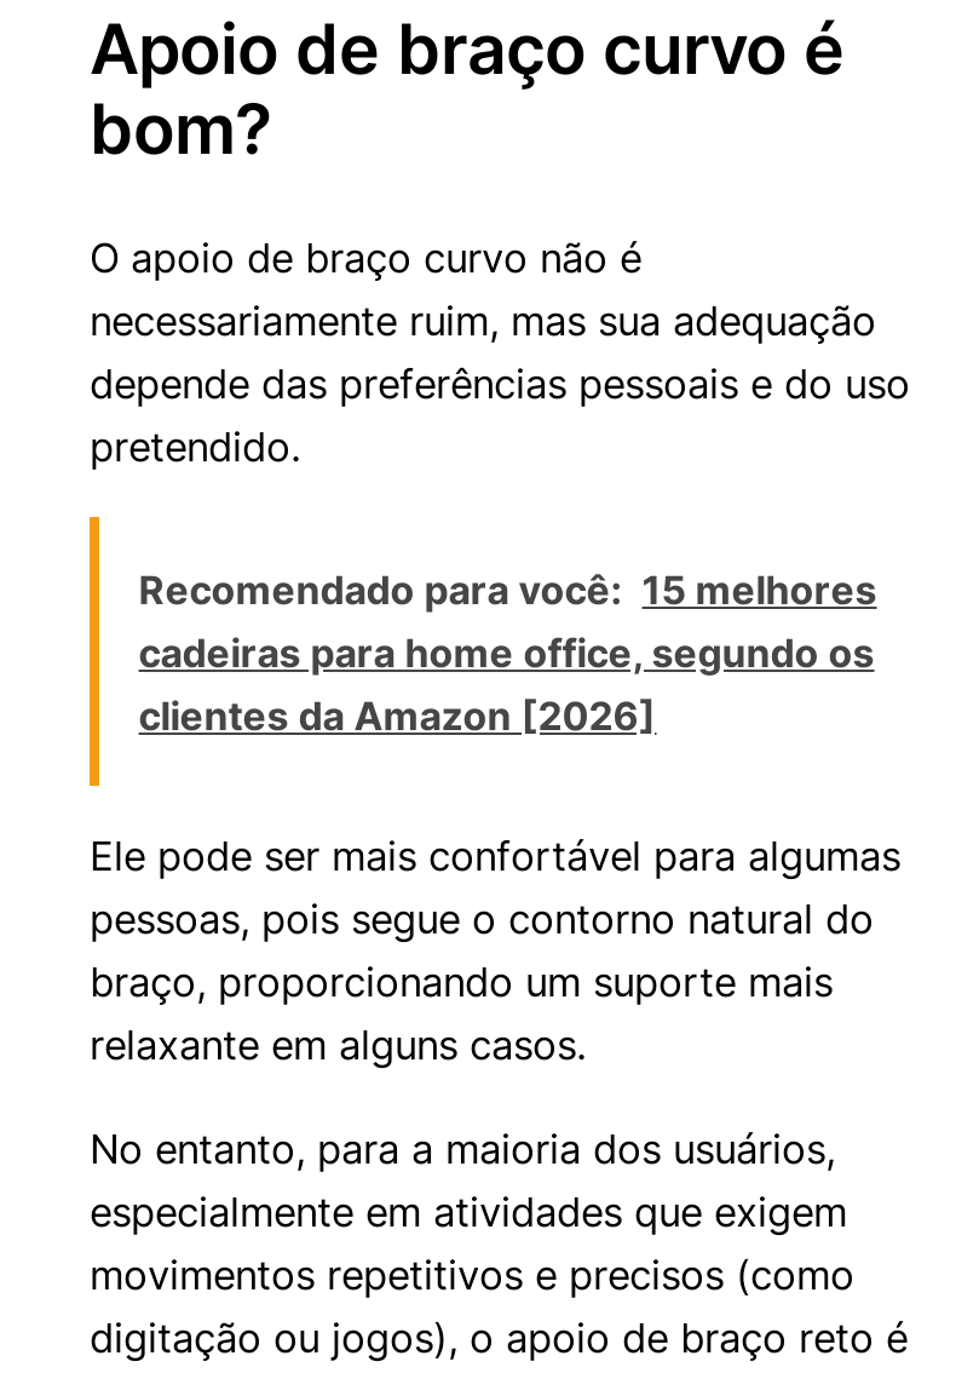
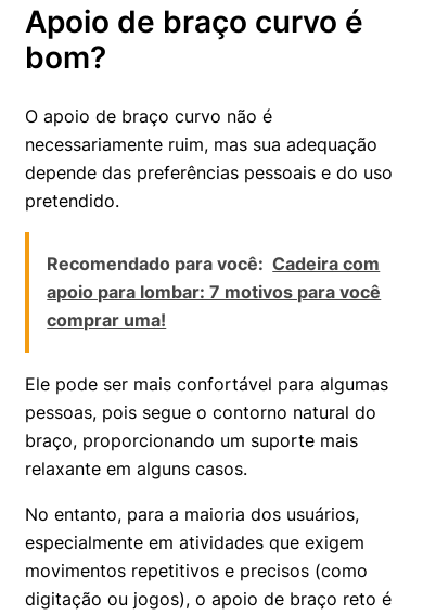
- Recomendado para você: 15 melhores
- cadeiras para home office, segundo os
- clientes da Amazon [2026]
+ Recomendado para você: Cadeira com
+ apoio para lombar: 7 motivos para você
+ comprar uma!
